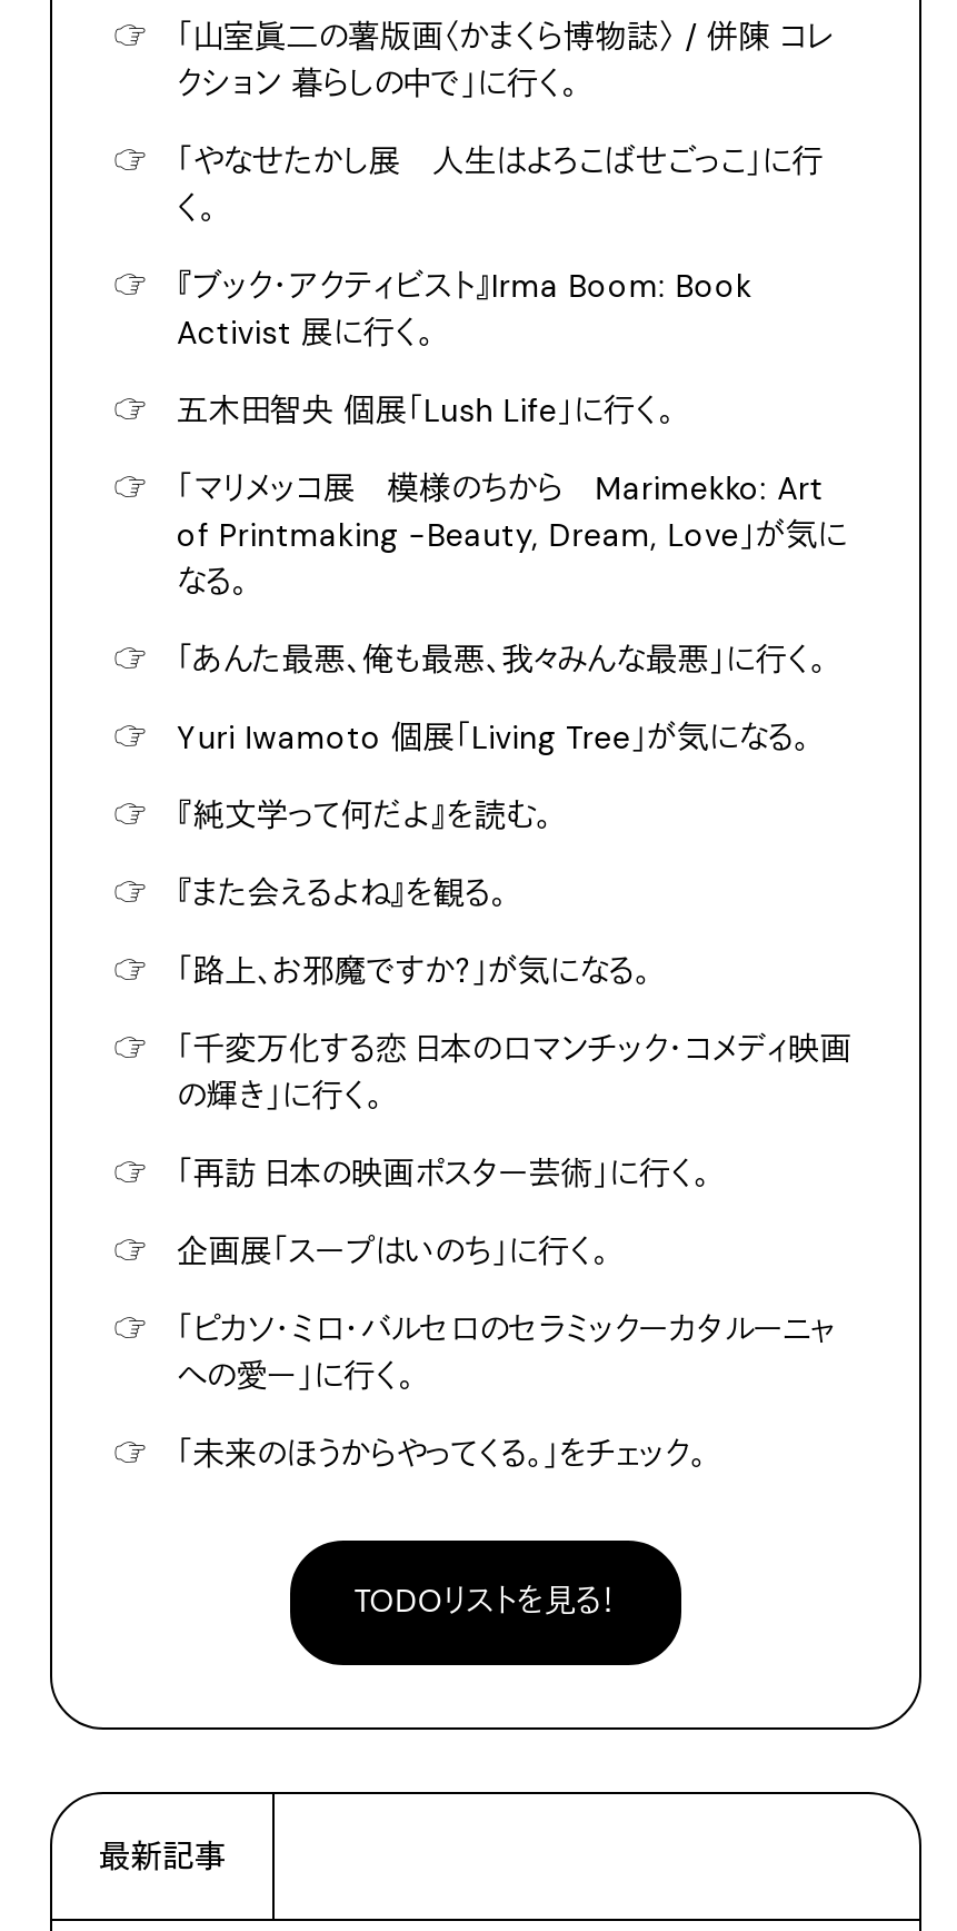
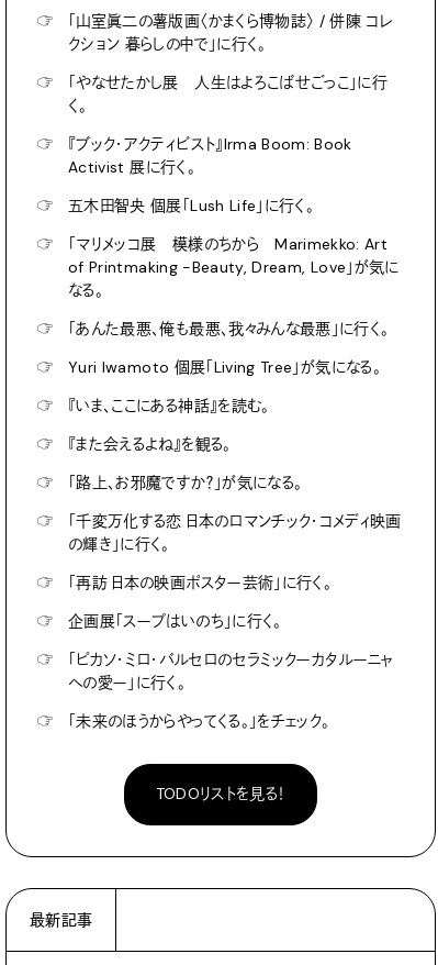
- 『純文学って何だよ』を読む。
+ 『いま、ここにある神話』を読む。
